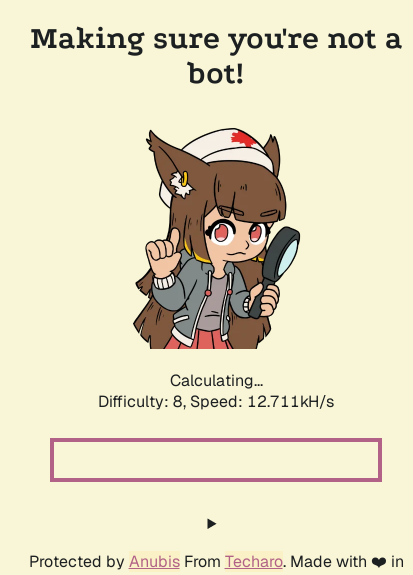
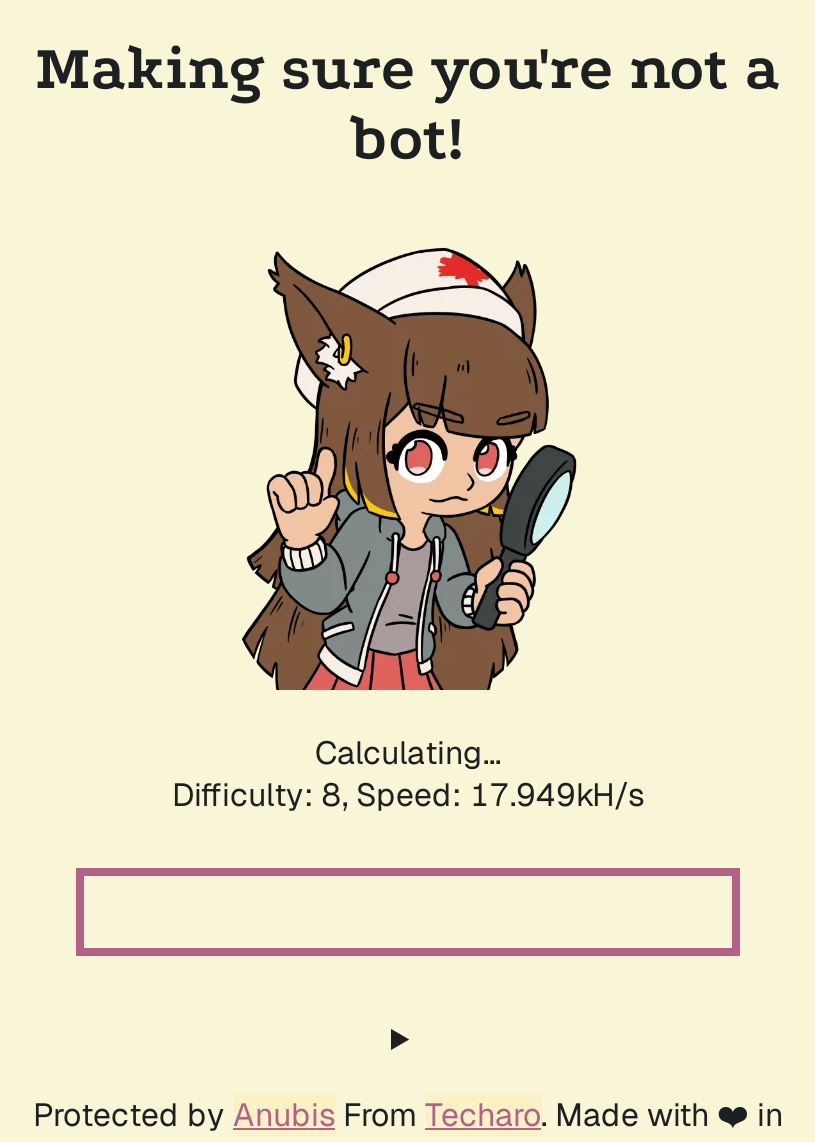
- Difficulty: 8, Speed: 12.711kH/s
+ Difficulty: 8, Speed: 17.949kH/s
